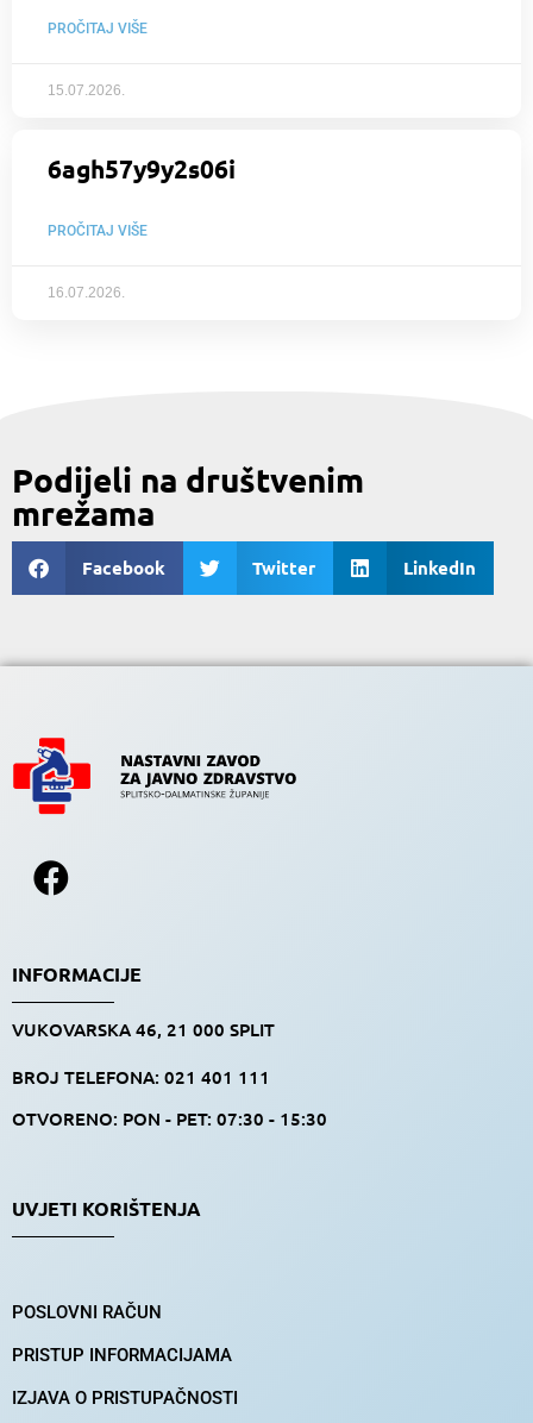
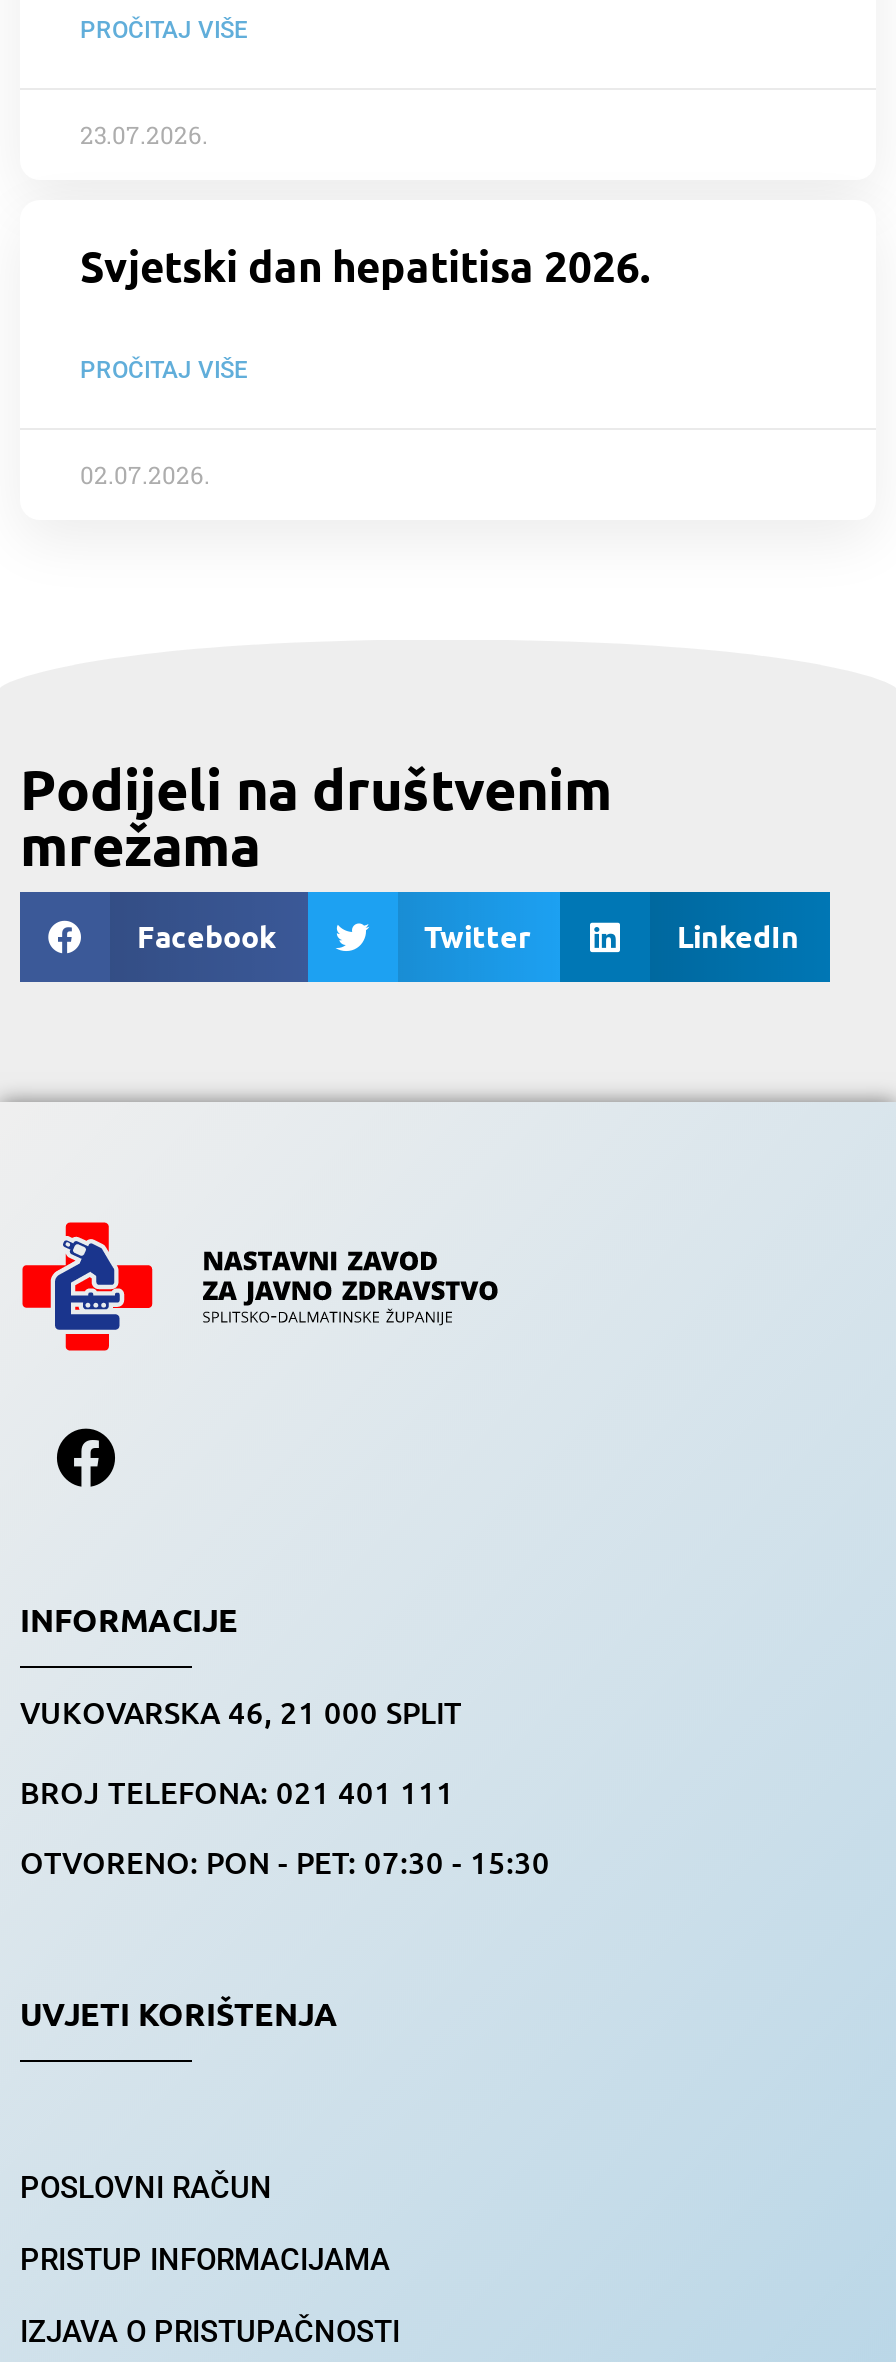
- 15.07.2026.
+ 23.07.2026.

- 6agh57y9y2s06i
+ Svjetski dan hepatitisa 2026.

- 16.07.2026.
+ 02.07.2026.
